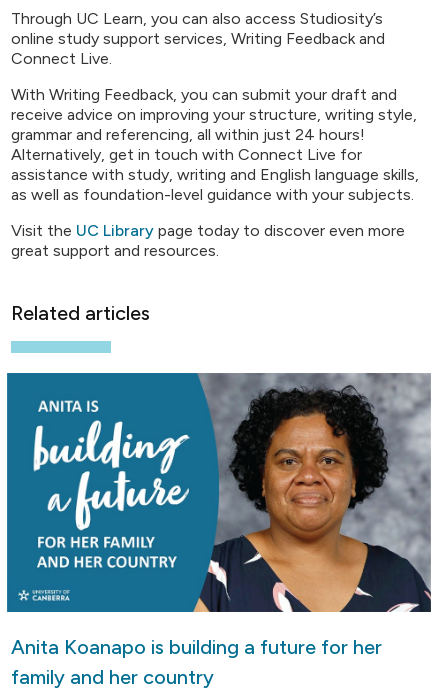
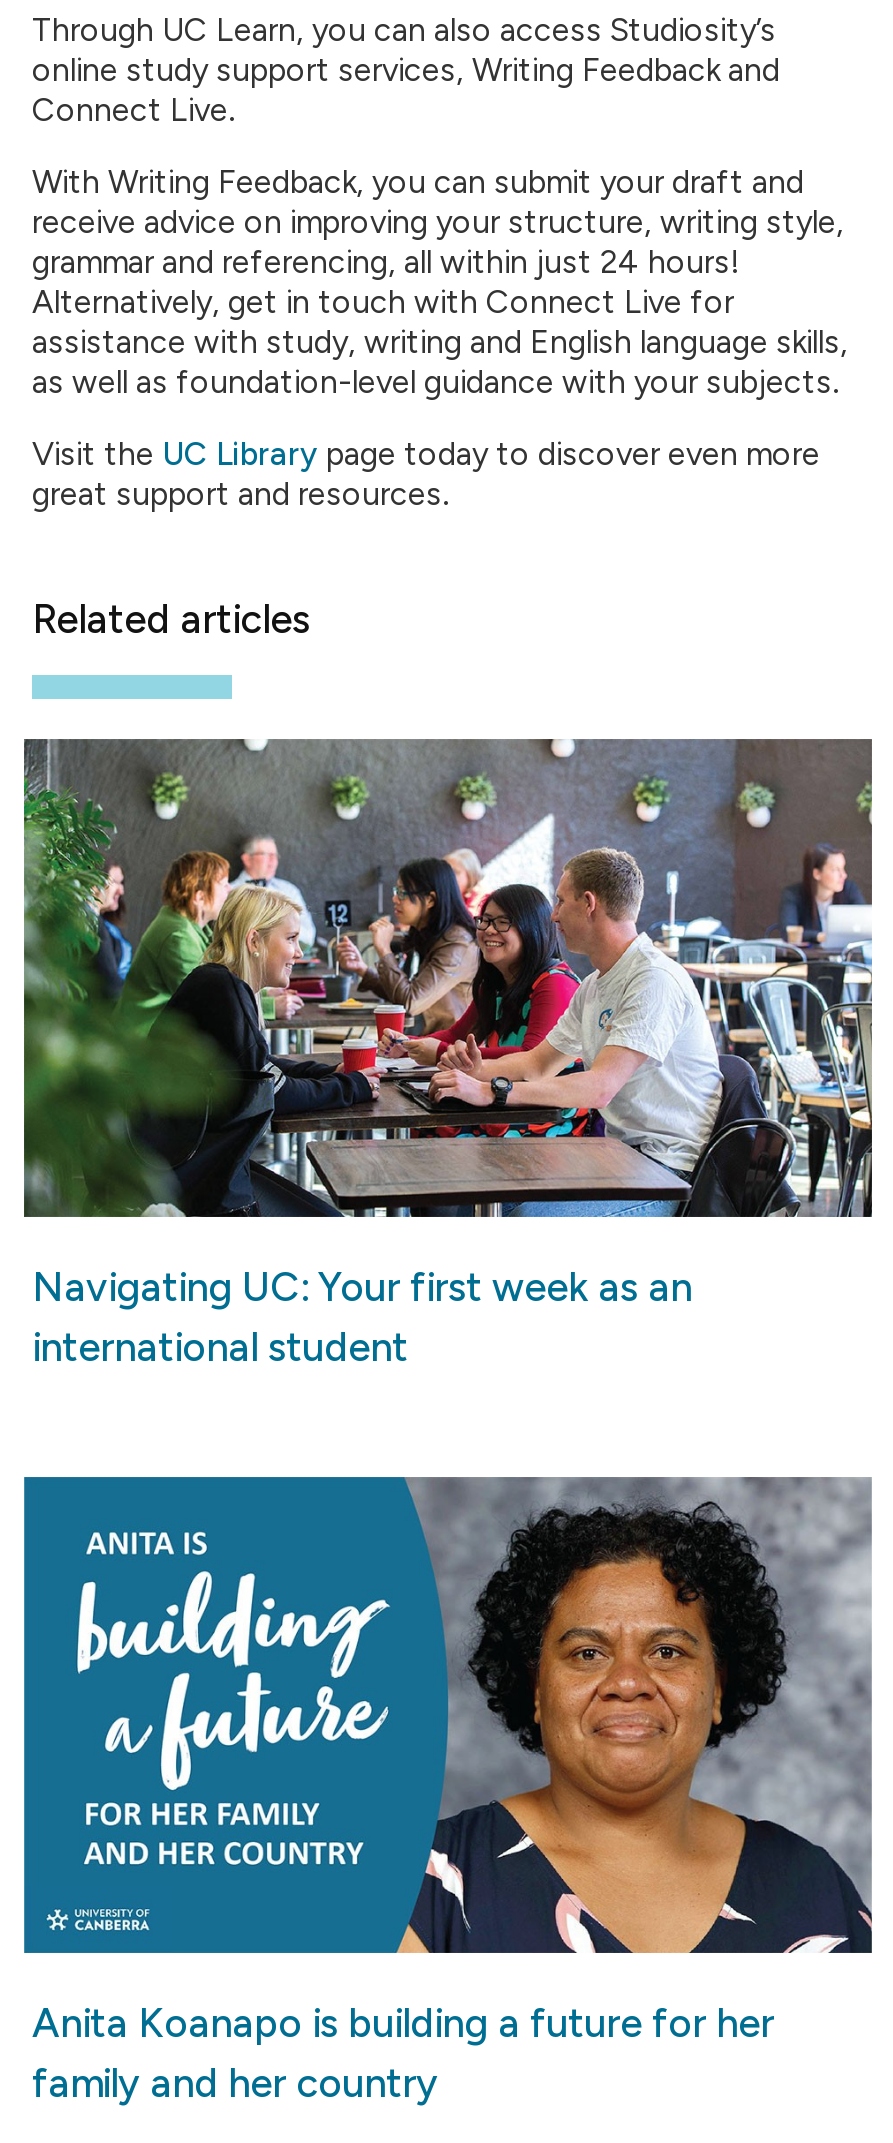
+ [image]
+ Navigating UC: Your first week as an
+ international student
